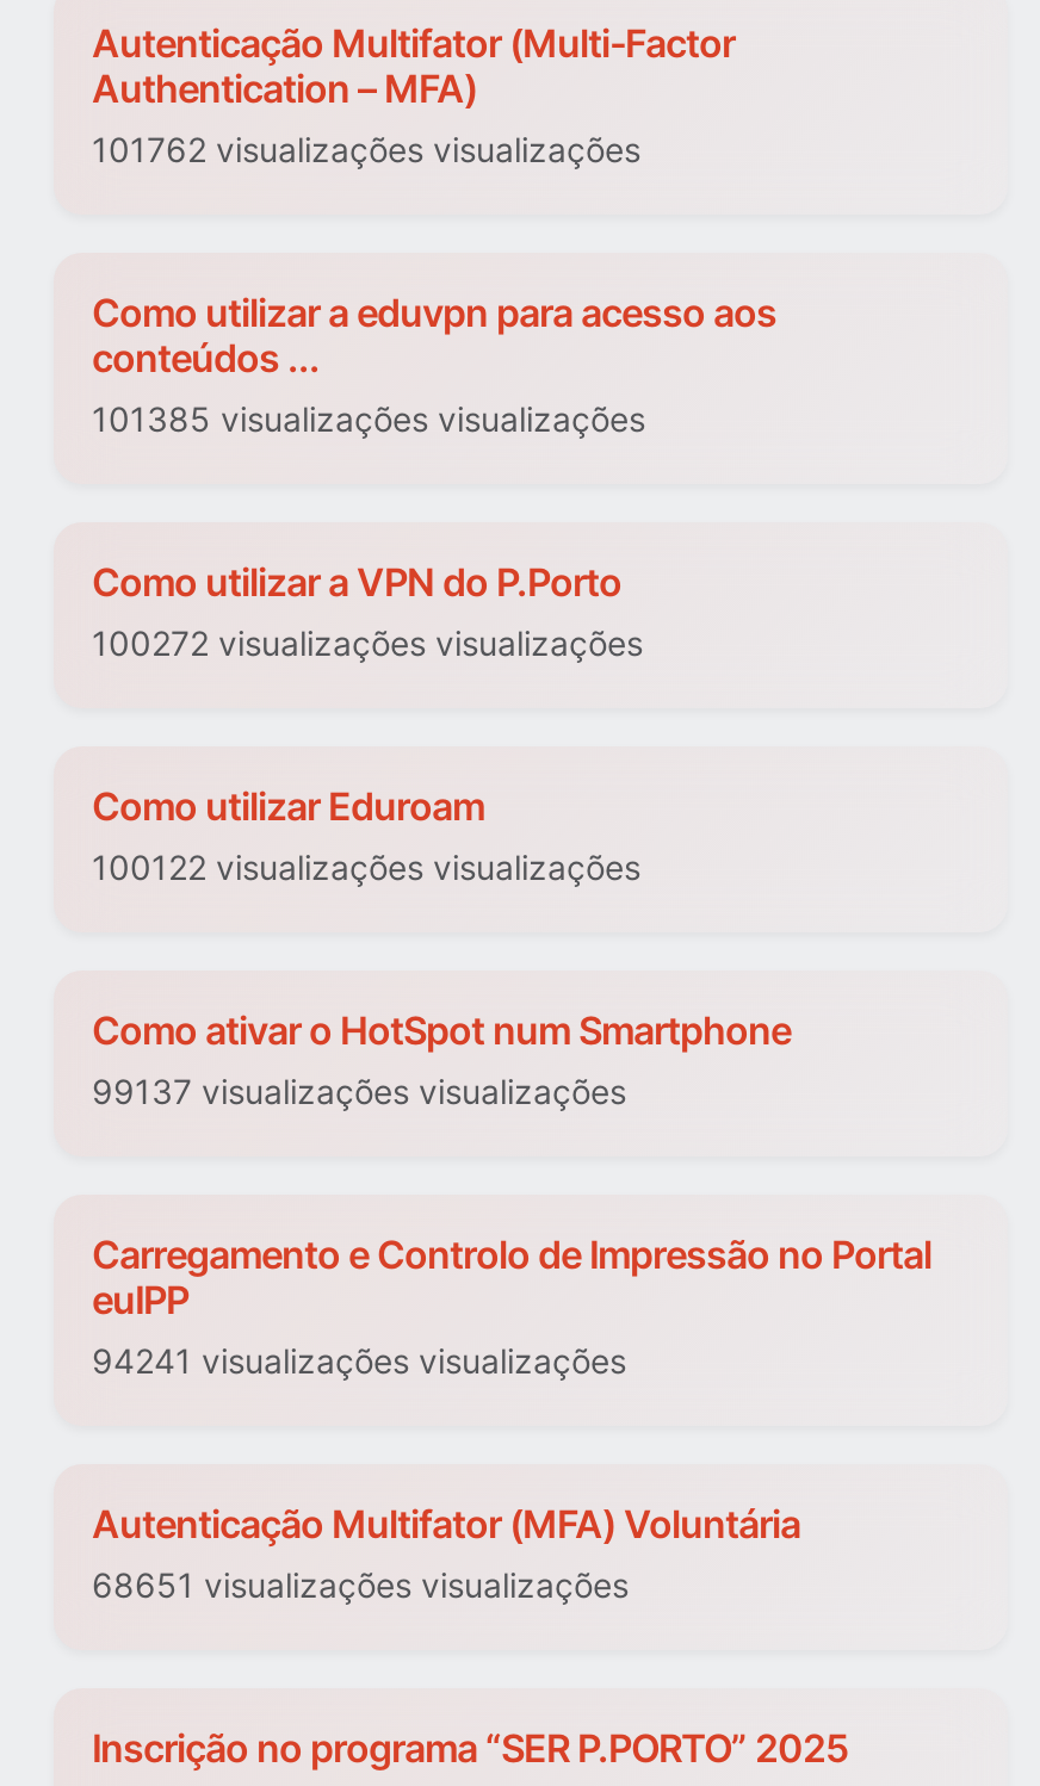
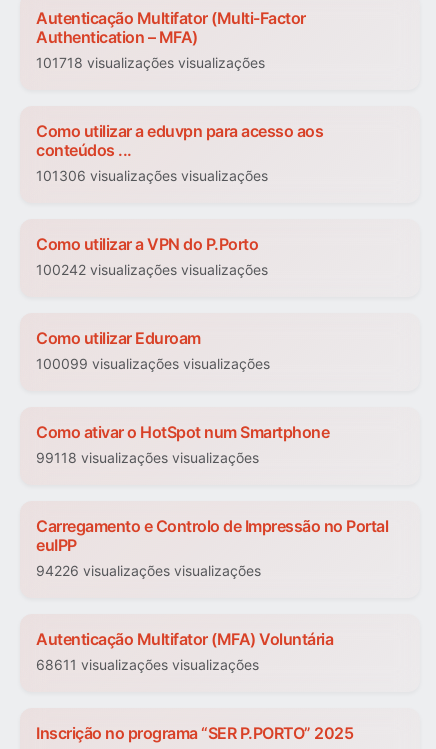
- 101762 visualizações visualizações
+ 101718 visualizações visualizações

- 101385 visualizações visualizações
+ 101306 visualizações visualizações

- 100272 visualizações visualizações
+ 100242 visualizações visualizações

- 100122 visualizações visualizações
+ 100099 visualizações visualizações

- 99137 visualizações visualizações
+ 99118 visualizações visualizações

- 94241 visualizações visualizações
+ 94226 visualizações visualizações

- 68651 visualizações visualizações
+ 68611 visualizações visualizações
